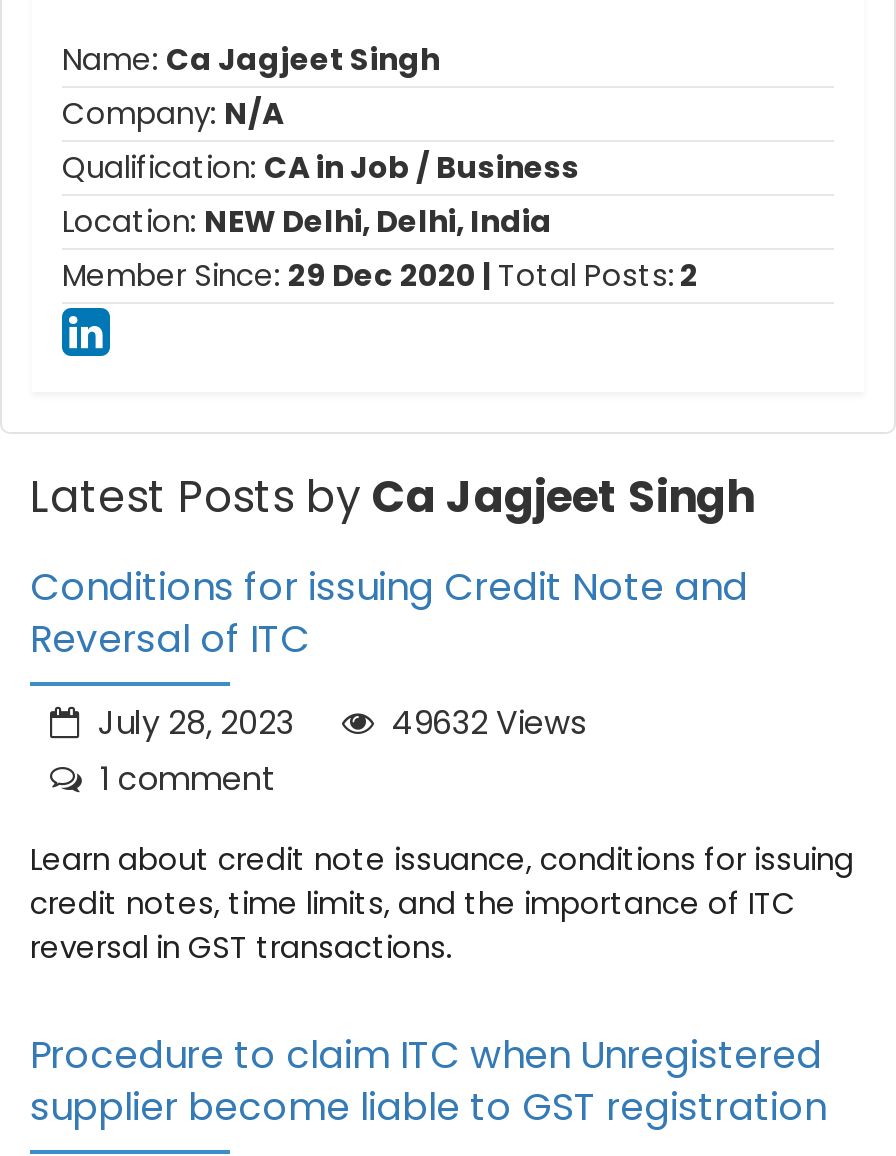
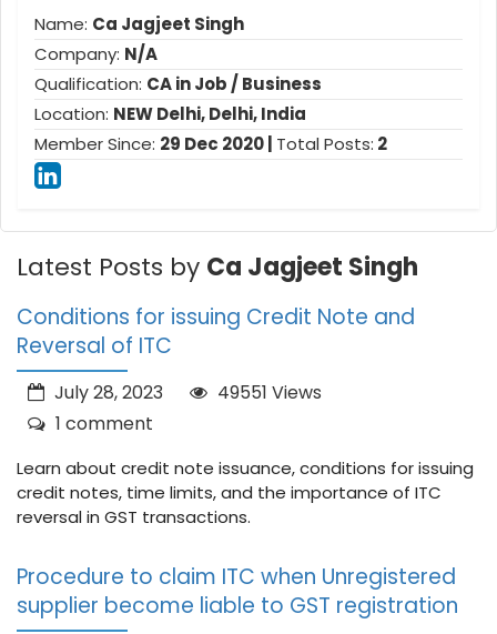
- July 28, 2023 49632 Views
+ July 28, 2023 49551 Views
